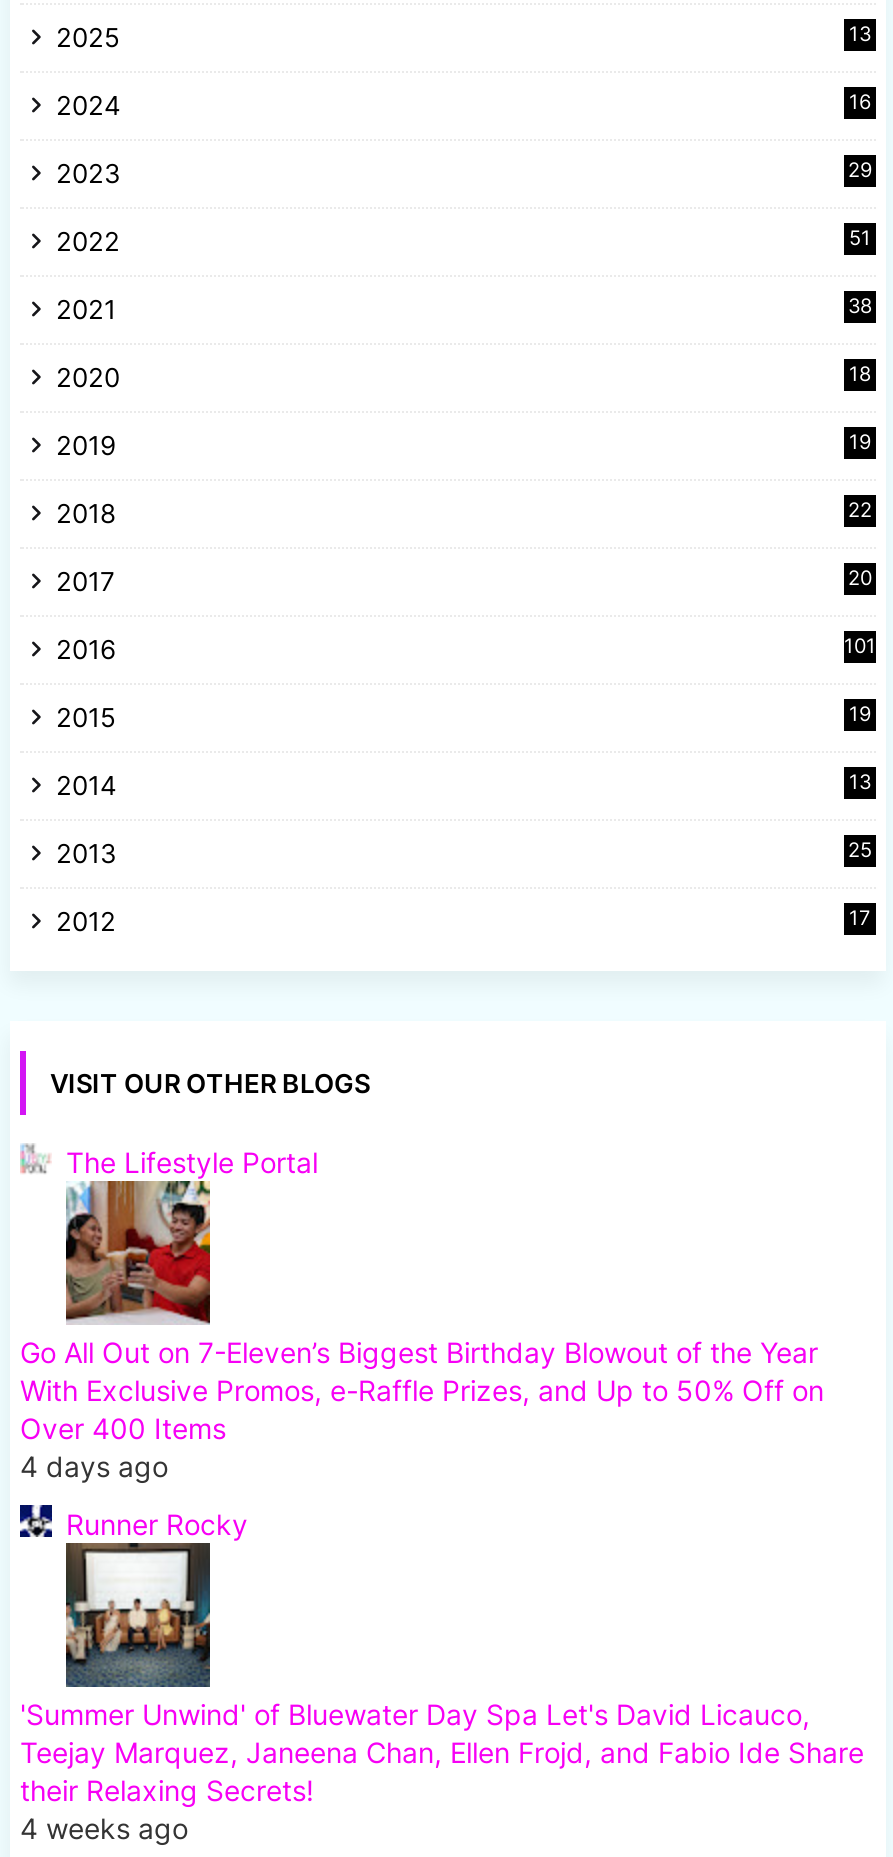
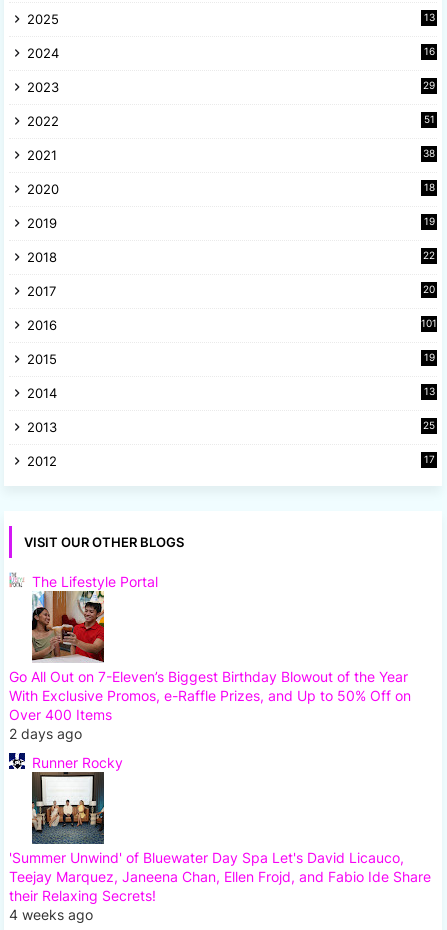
- 4 days ago
+ 2 days ago
